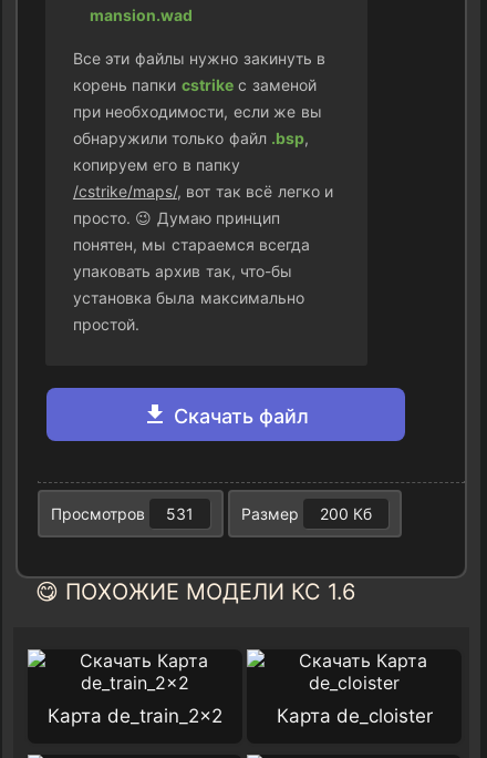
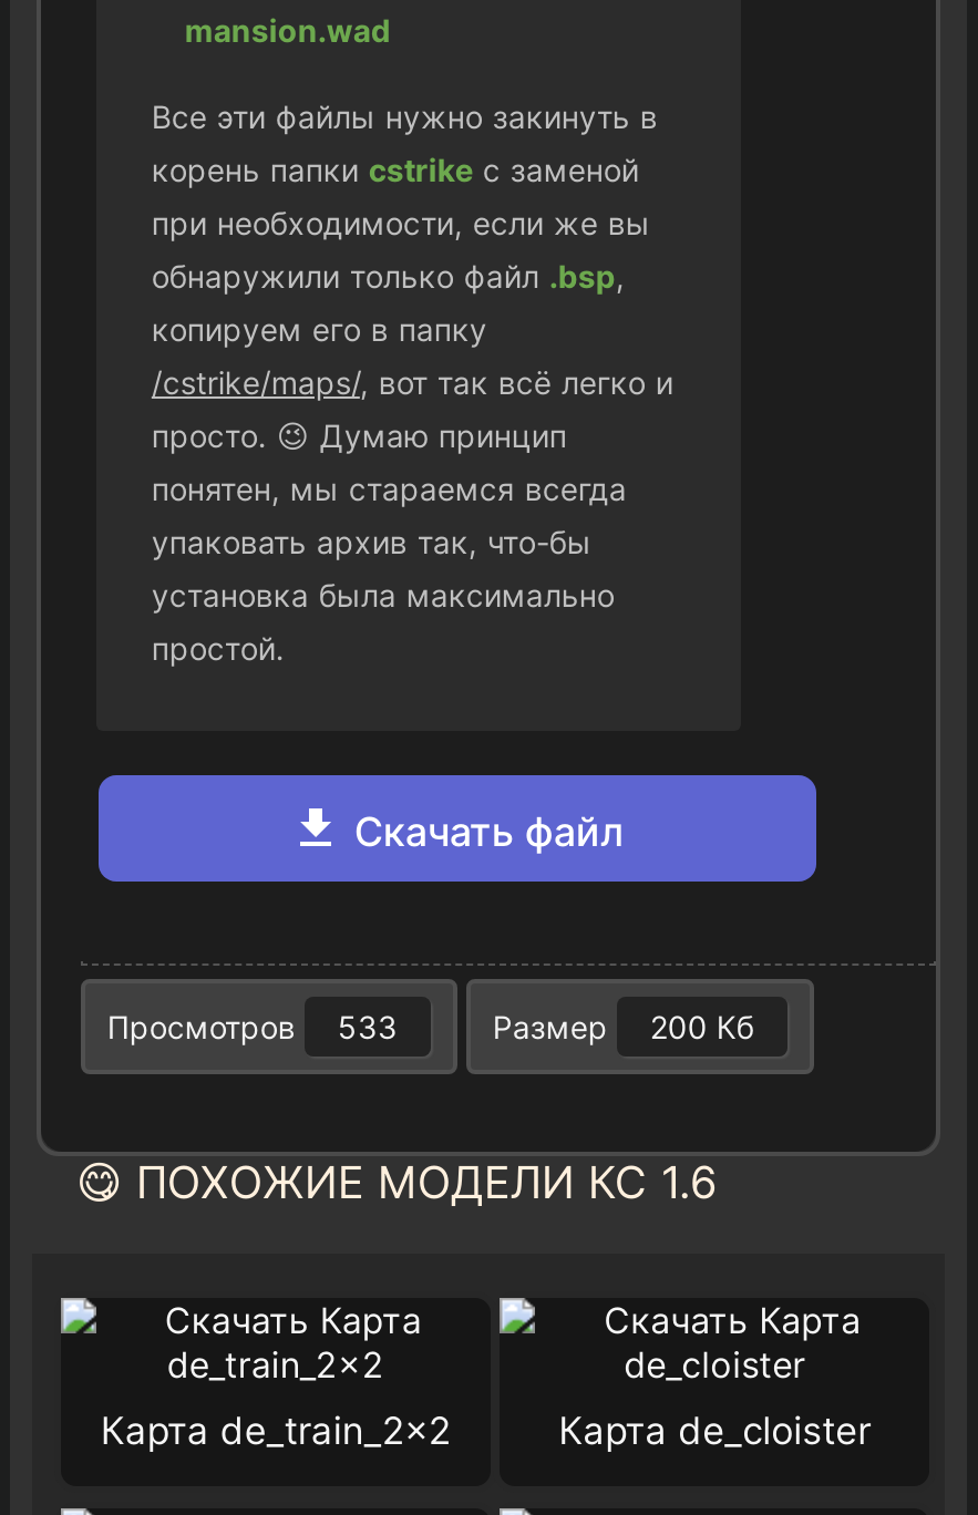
- Просмотров 531
+ Просмотров 533
